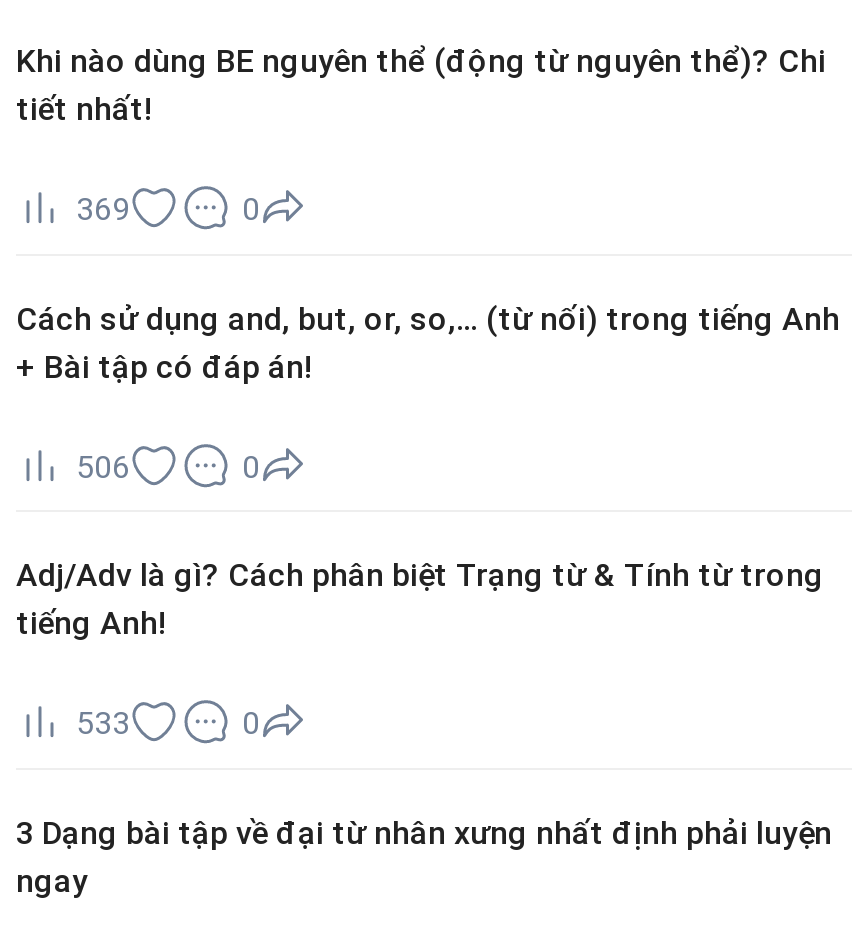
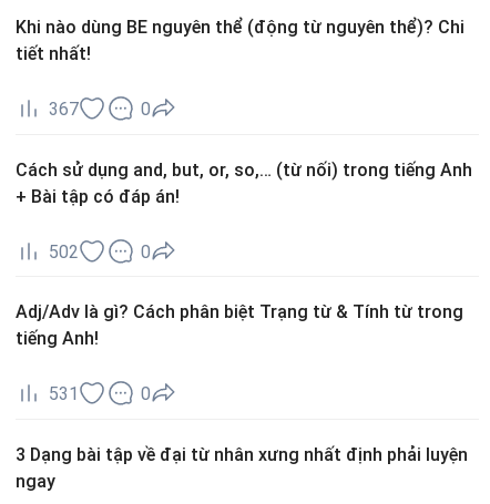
- 369
+ 367

- 506
+ 502

- 533
+ 531
